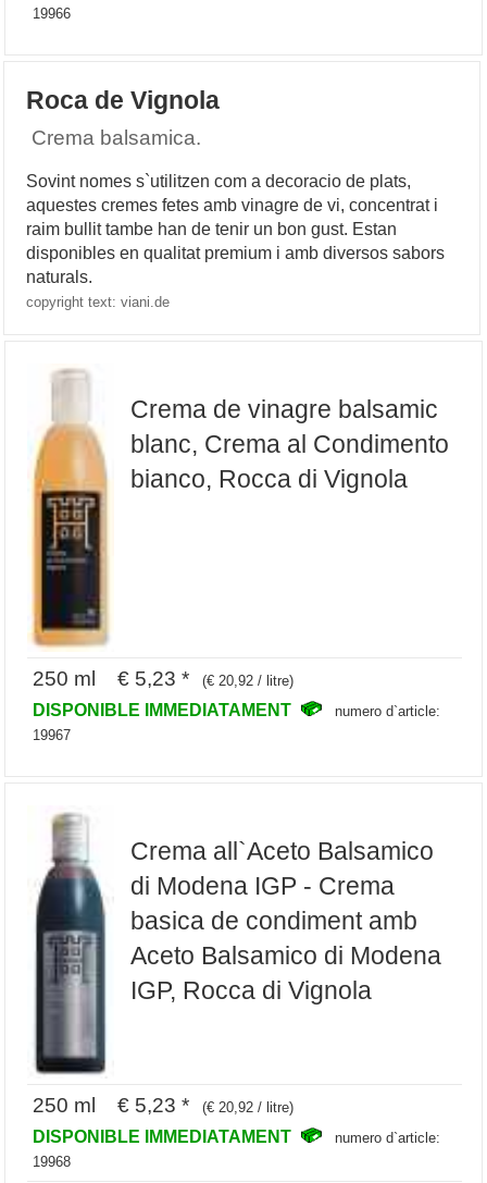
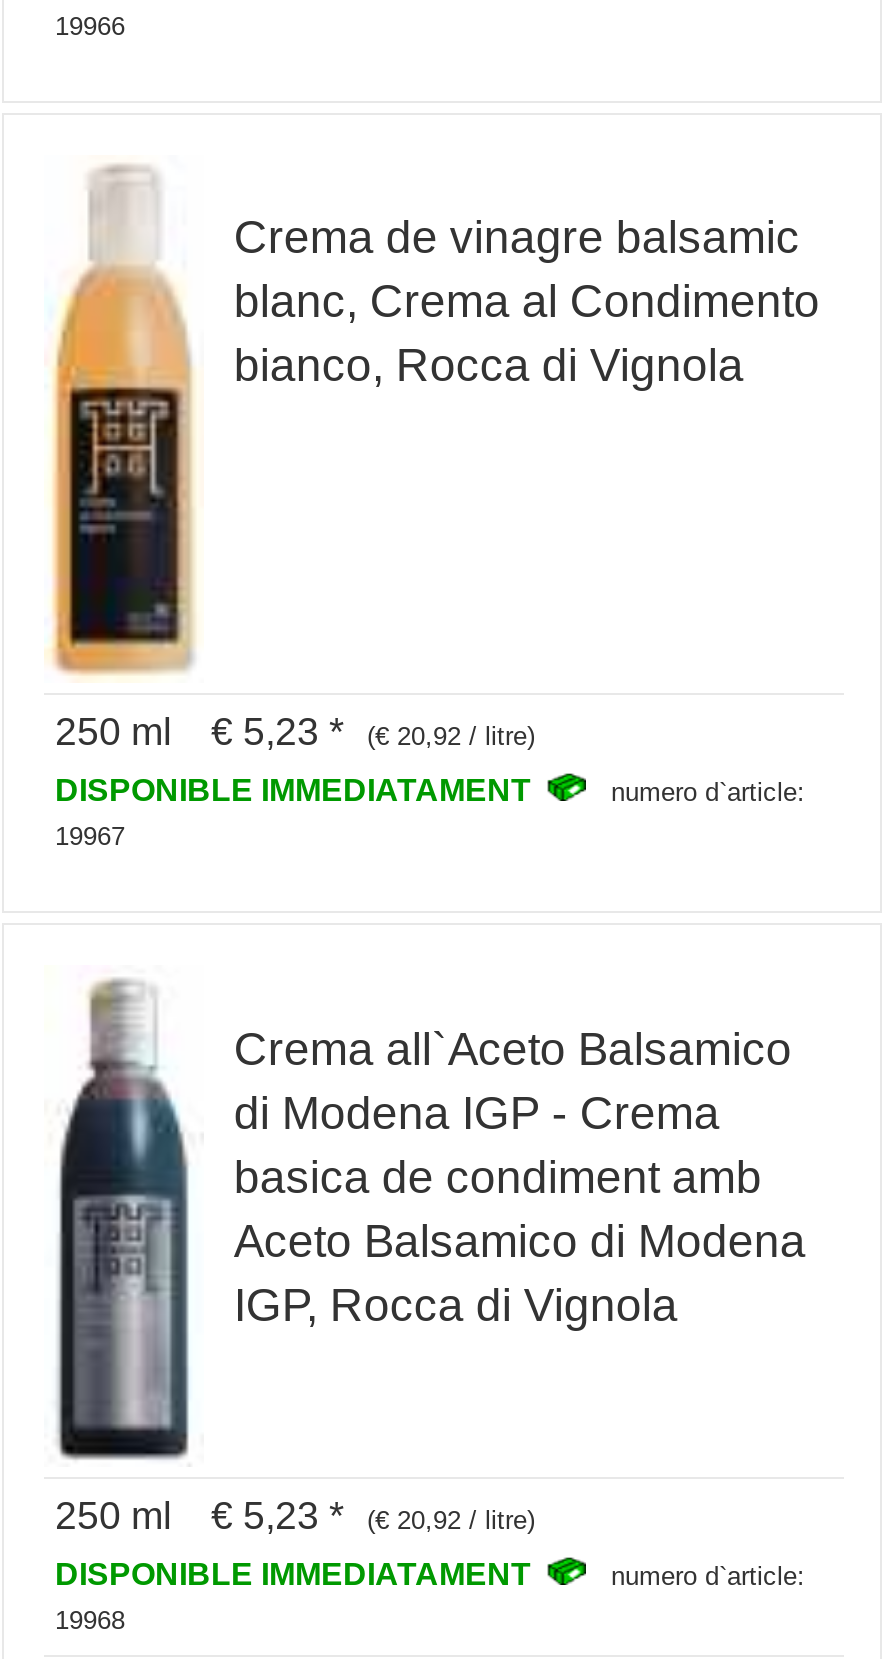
- Roca de Vignola
- Crema balsamica.
- Sovint nomes s`utilitzen com a decoracio de plats,
- aquestes cremes fetes amb vinagre de vi, concentrat i
- raim bullit tambe han de tenir un bon gust. Estan
- disponibles en qualitat premium i amb diversos sabors
- naturals.
- copyright text: viani.de
